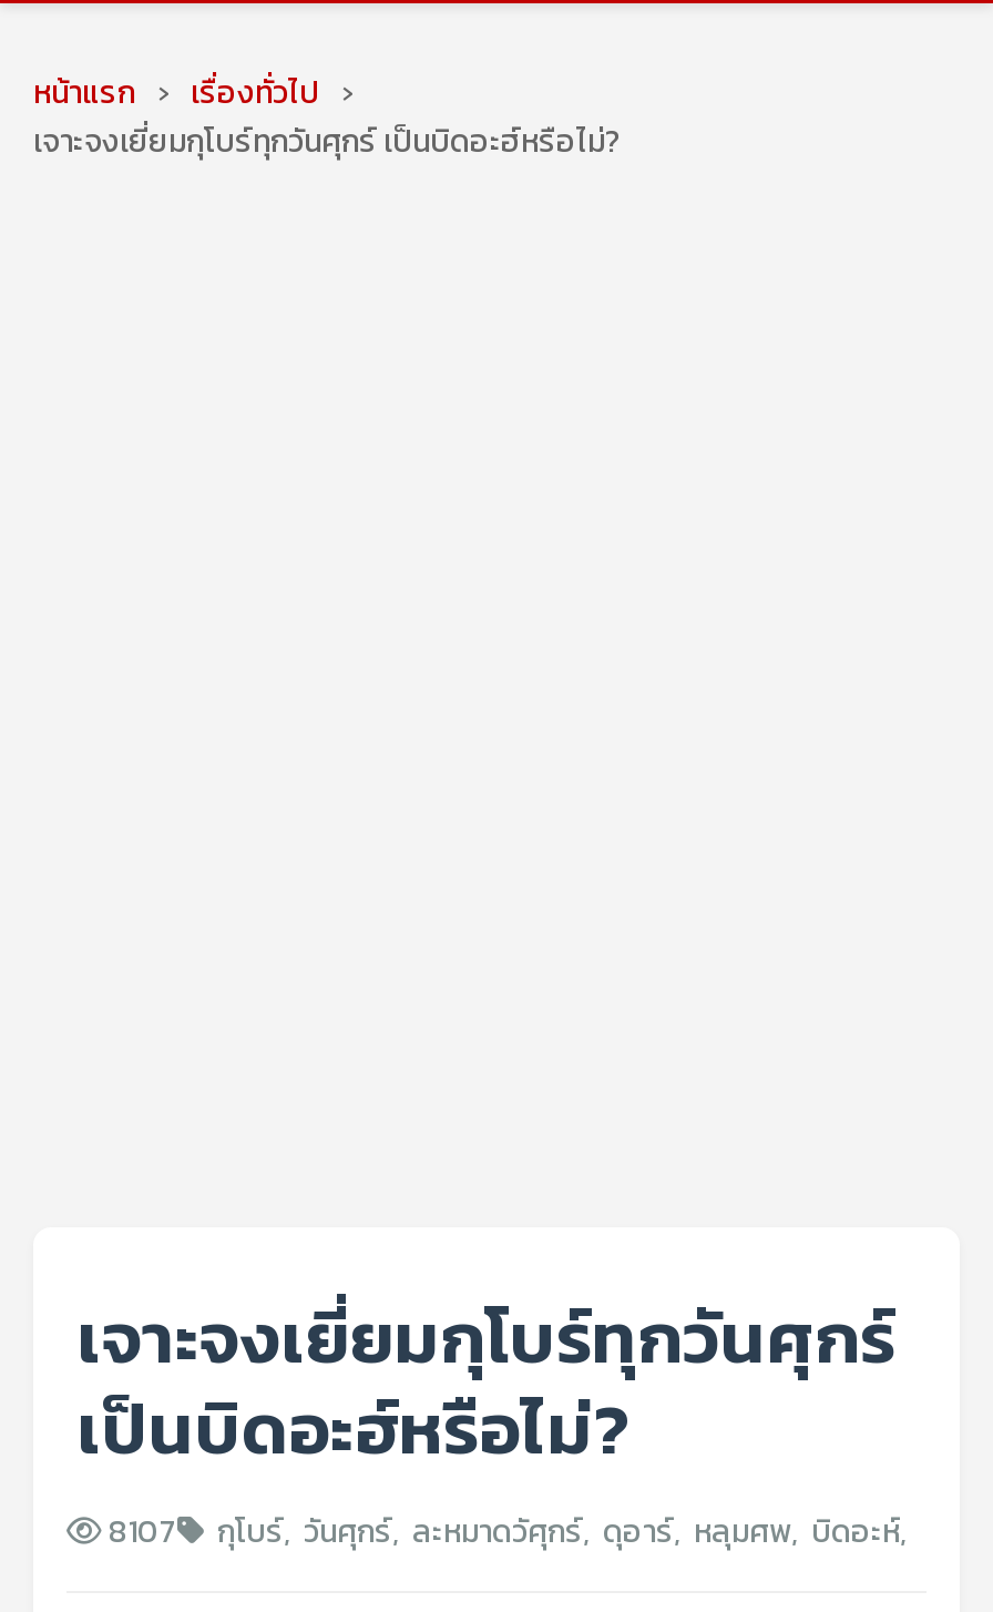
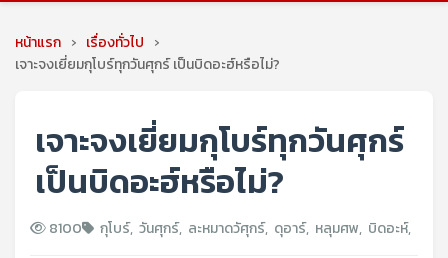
- 8107 กุโบร์, วันศุกร์, ละหมาดวัศุกร์, ดุอาร์, หลุมศพ, บิดอะห์,
+ 8100 กุโบร์, วันศุกร์, ละหมาดวัศุกร์, ดุอาร์, หลุมศพ, บิดอะห์,
